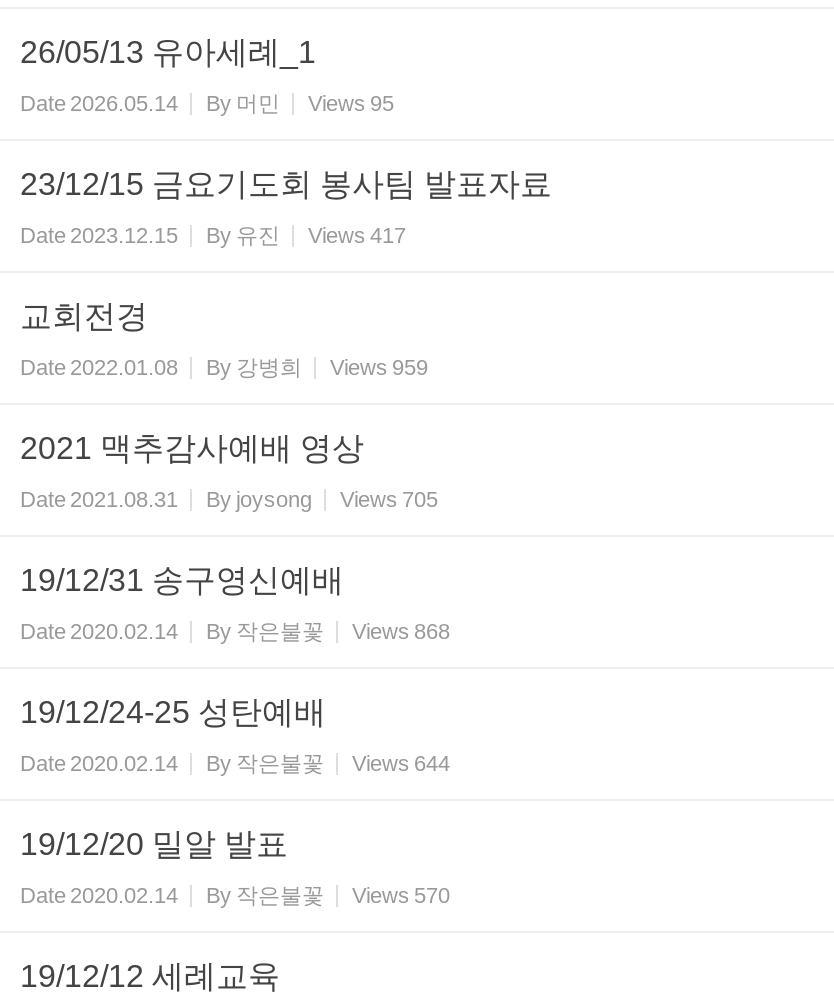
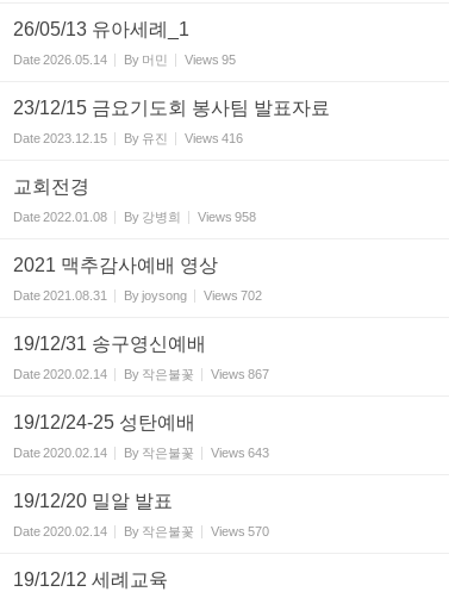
- Date 2023.12.15 By 유진 Views 417
+ Date 2023.12.15 By 유진 Views 416

- Date 2022.01.08 By 강병희 Views 959
+ Date 2022.01.08 By 강병희 Views 958

- Date 2021.08.31 By joysong Views 705
+ Date 2021.08.31 By joysong Views 702

- Date 2020.02.14 By 작은불꽃 Views 868
+ Date 2020.02.14 By 작은불꽃 Views 867

- Date 2020.02.14 By 작은불꽃 Views 644
+ Date 2020.02.14 By 작은불꽃 Views 643
